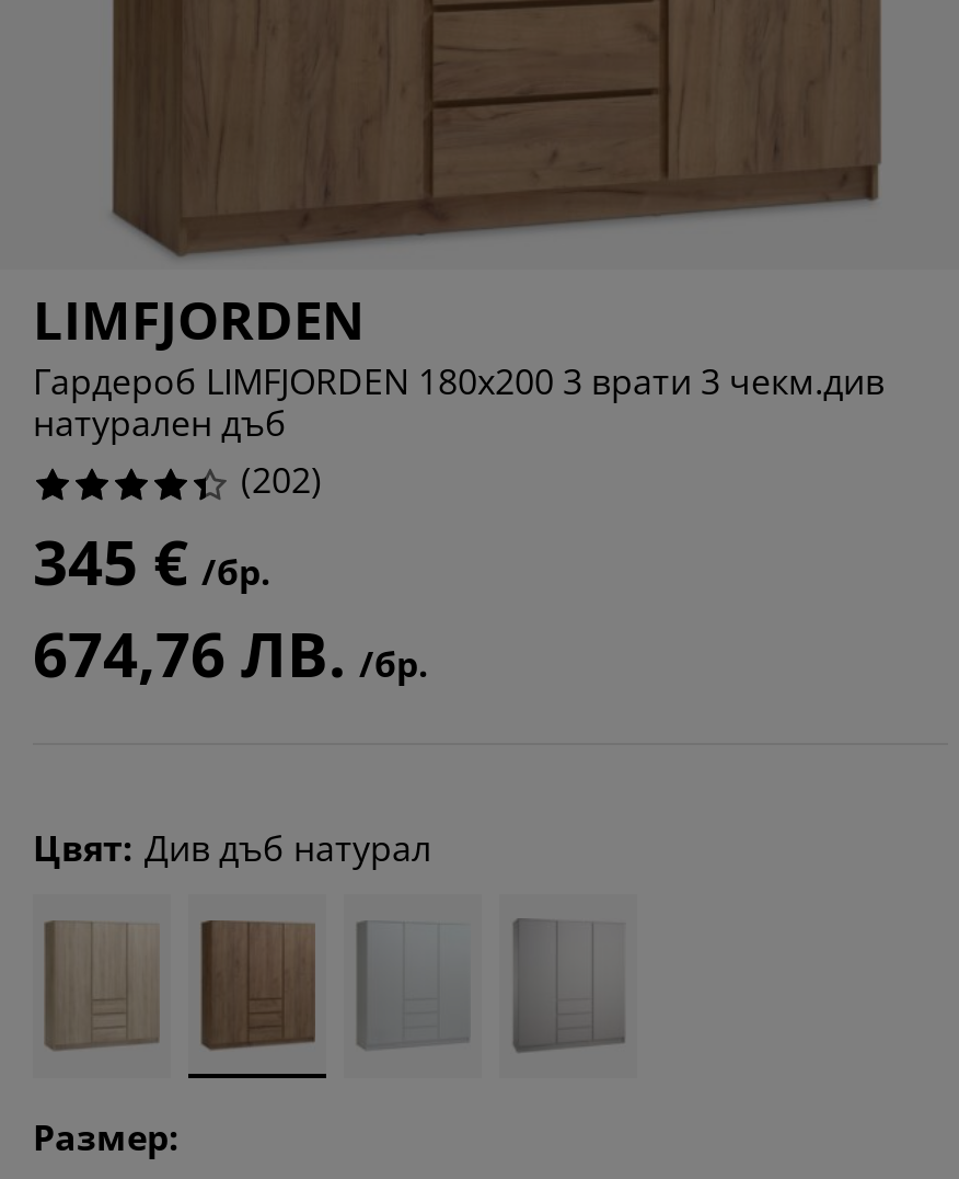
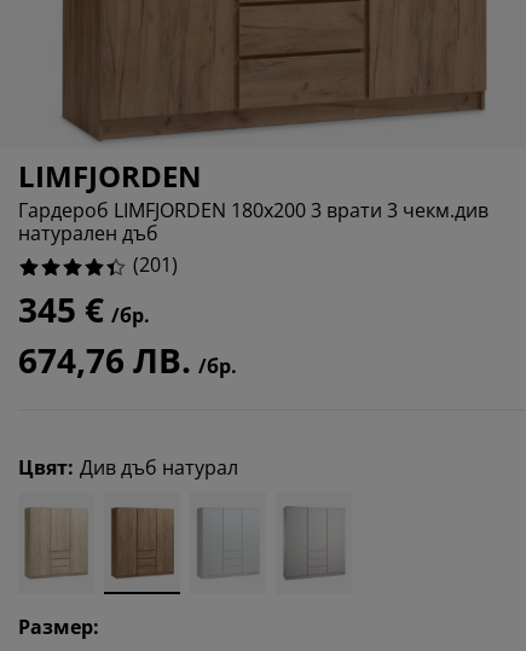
- (202)
+ (201)
